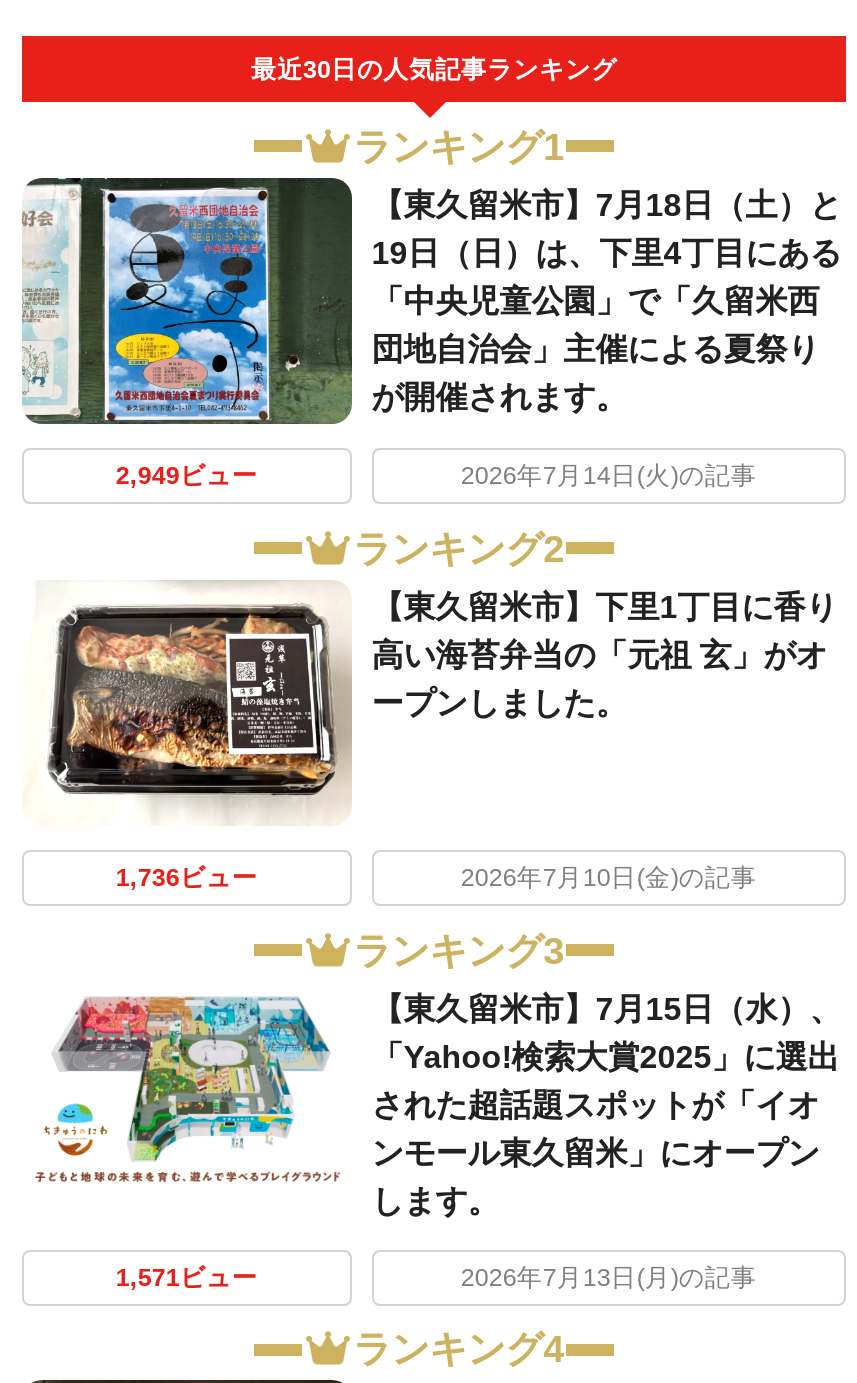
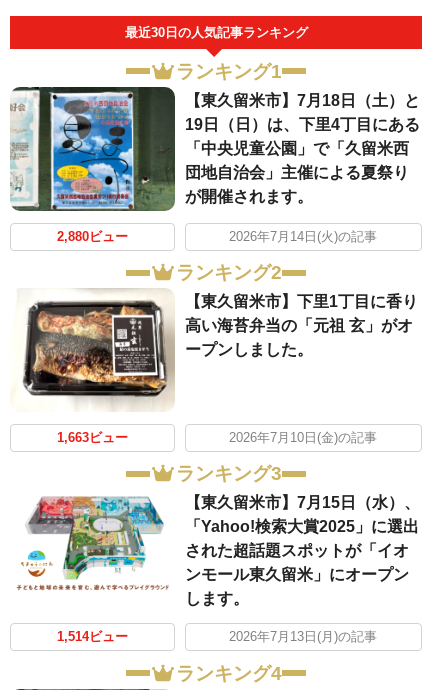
- 2,949ビュー
+ 2,880ビュー

- 1,736ビュー
+ 1,663ビュー

- 1,571ビュー
+ 1,514ビュー
